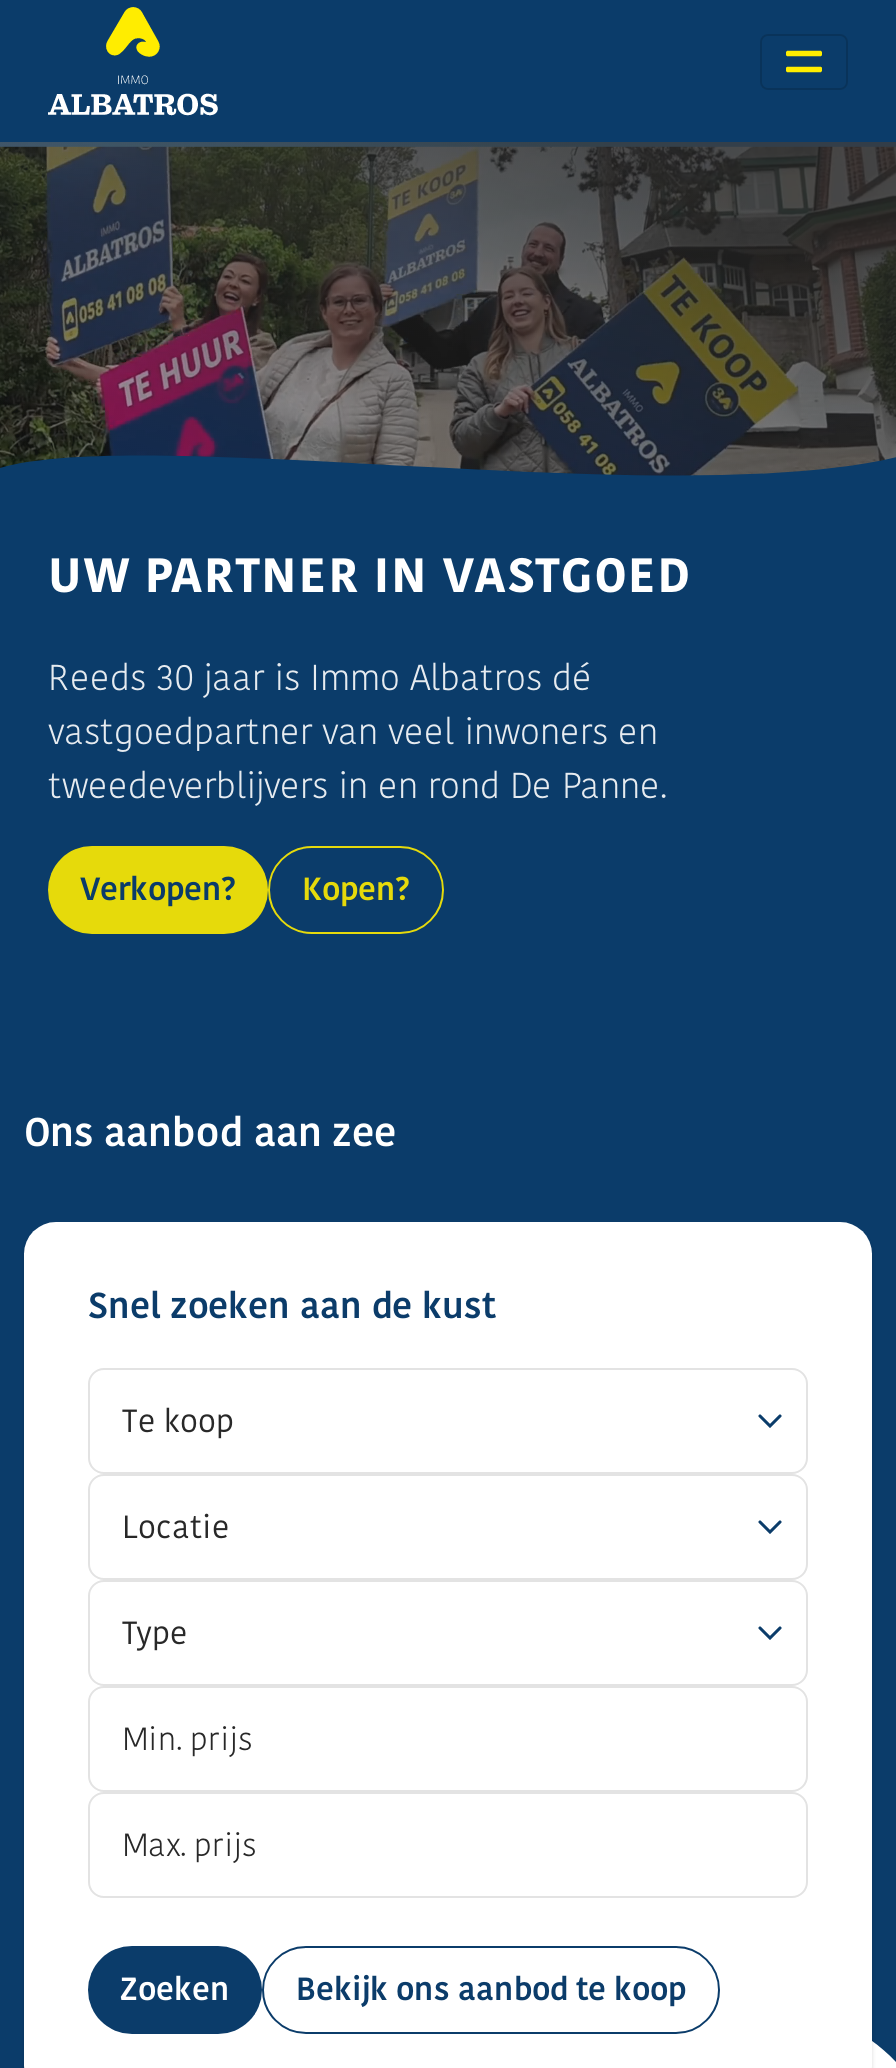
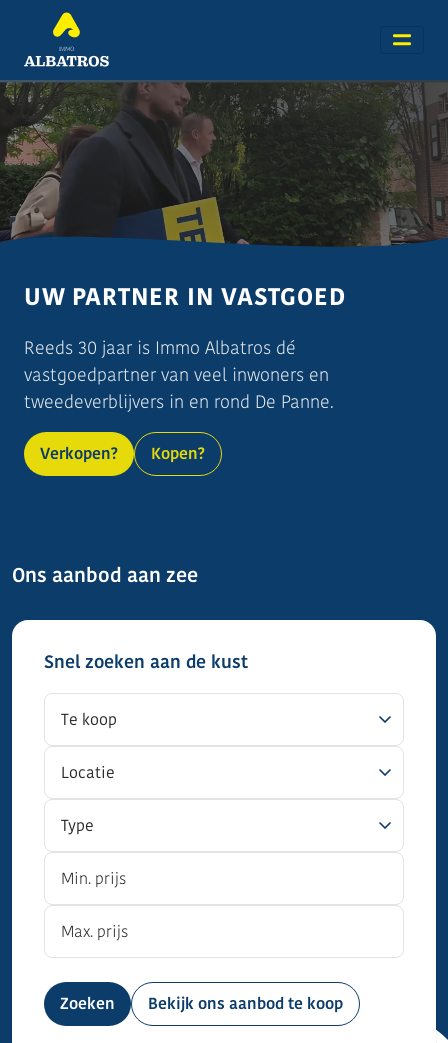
- [image]
+ [image]
